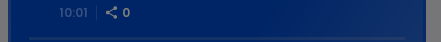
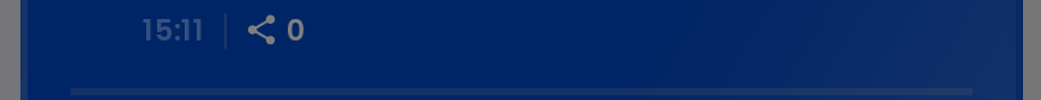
- 10:01 0
+ 15:11 0
